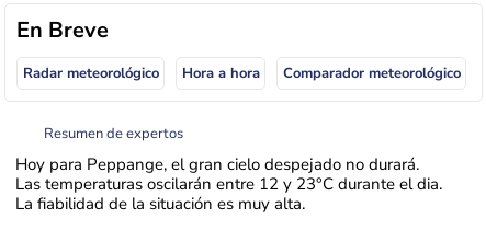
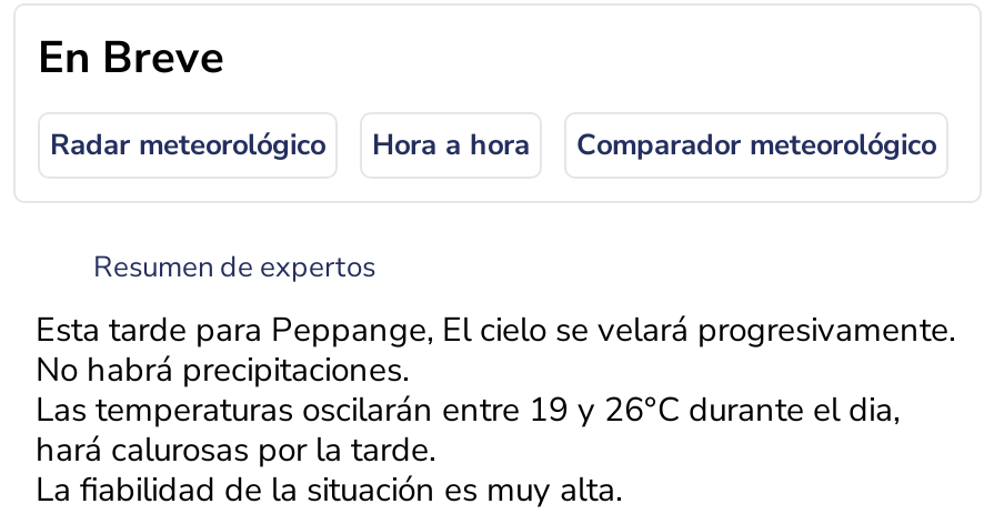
- Hoy para Peppange, el gran cielo despejado no durará.
- Las temperaturas oscilarán entre 12 y 23°C durante el dia.
+ Esta tarde para Peppange, El cielo se velará progresivamente.
+ No habrá precipitaciones.
+ Las temperaturas oscilarán entre 19 y 26°C durante el dia,
+ hará calurosas por la tarde.
